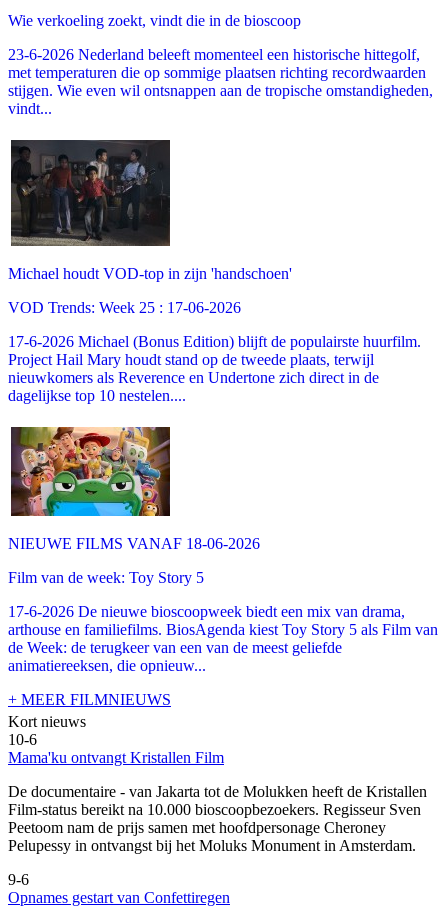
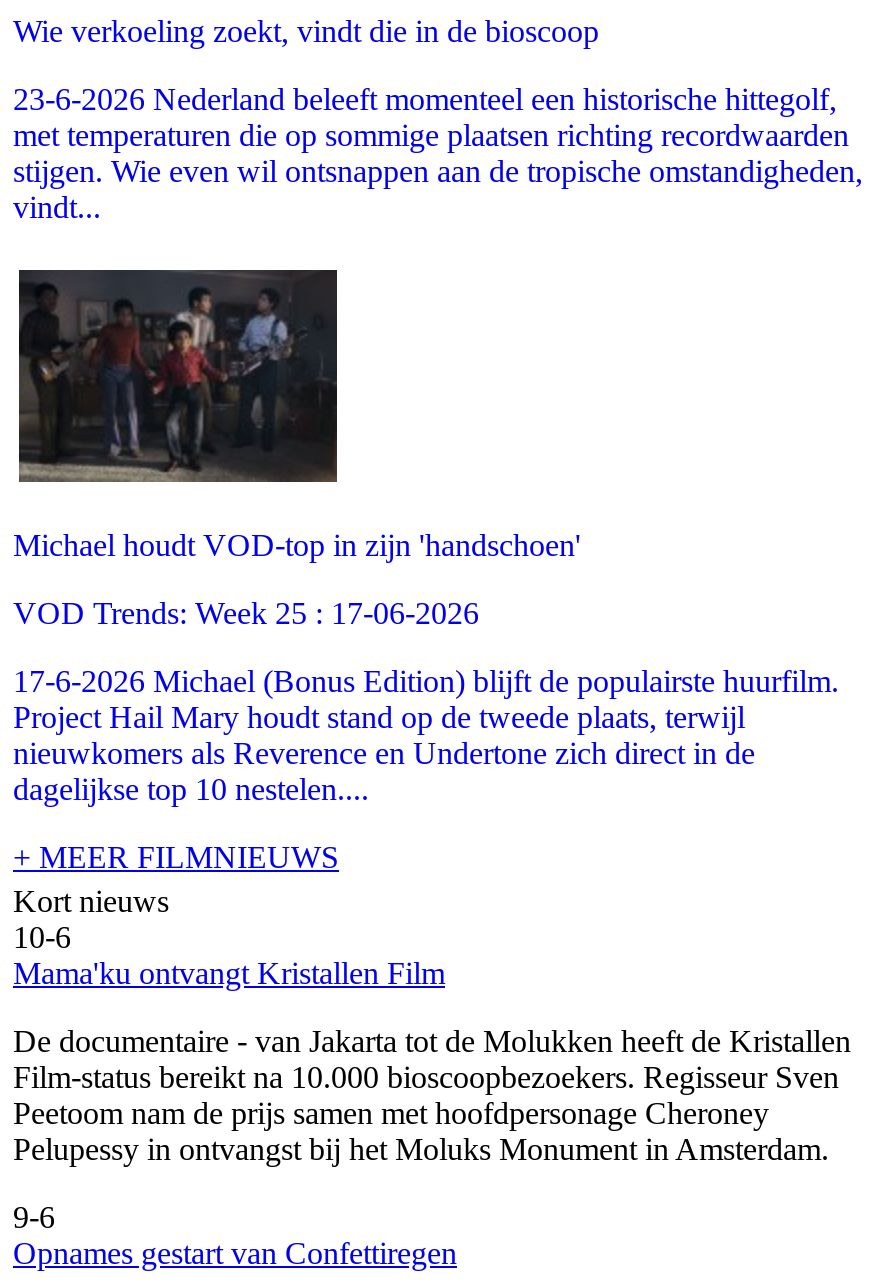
- [image]
- NIEUWE FILMS VANAF 18-06-2026
- Film van de week: Toy Story 5
- 17-6-2026 De nieuwe bioscoopweek biedt een mix van drama,
- arthouse en familiefilms. BiosAgenda kiest Toy Story 5 als Film van
- de Week: de terugkeer van een van de meest geliefde
- animatiereeksen, die opnieuw...
